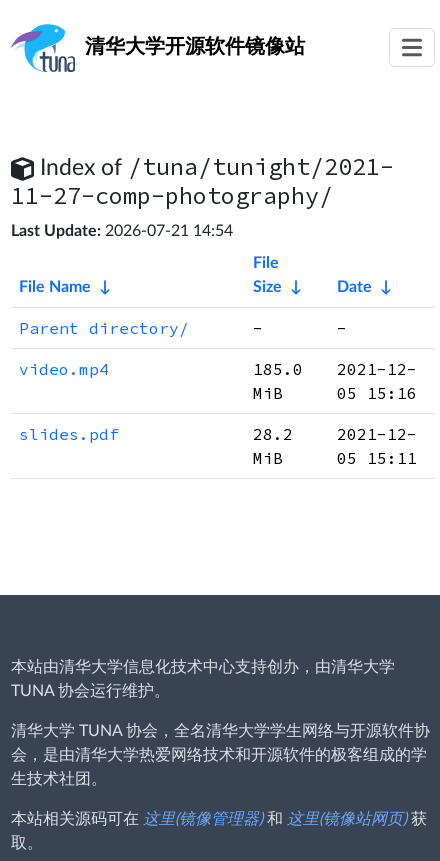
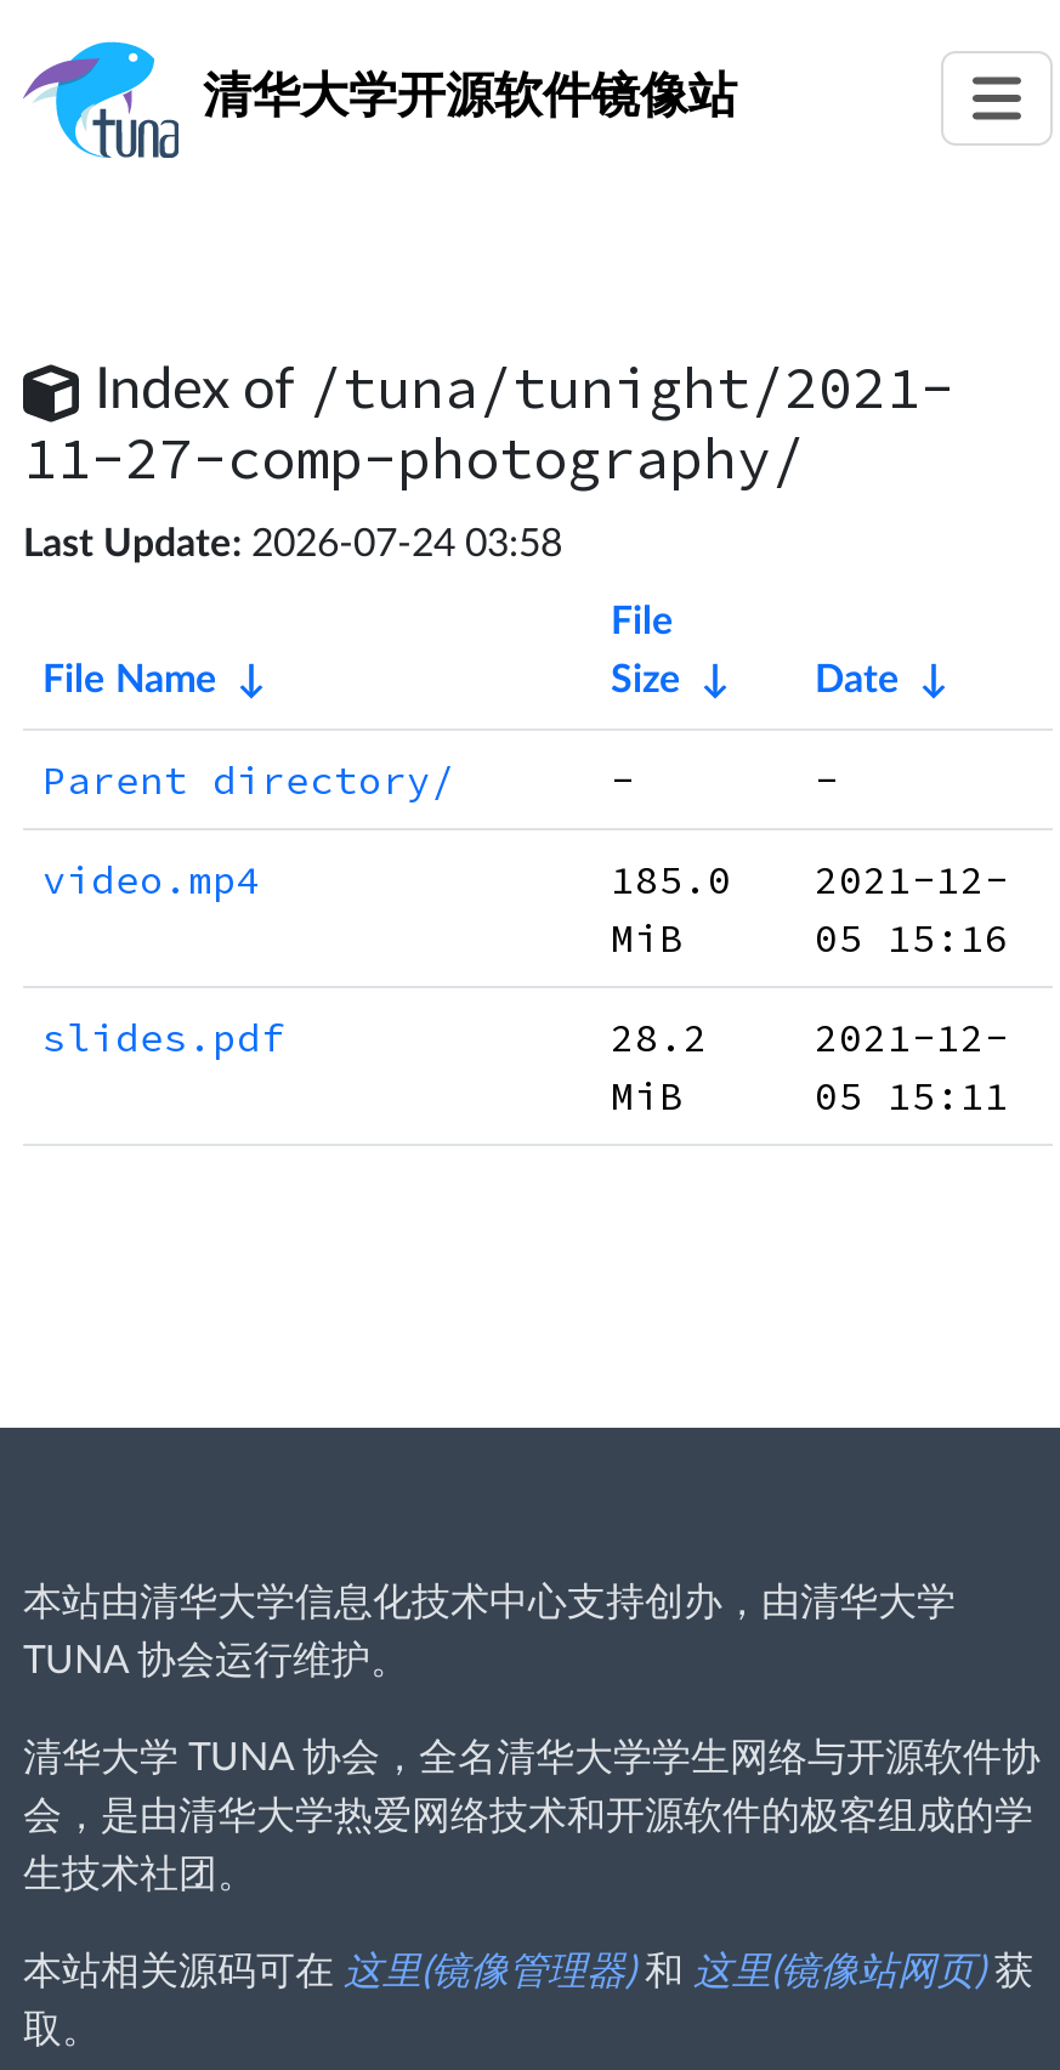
- Last Update: 2026-07-21 14:54
+ Last Update: 2026-07-24 03:58
